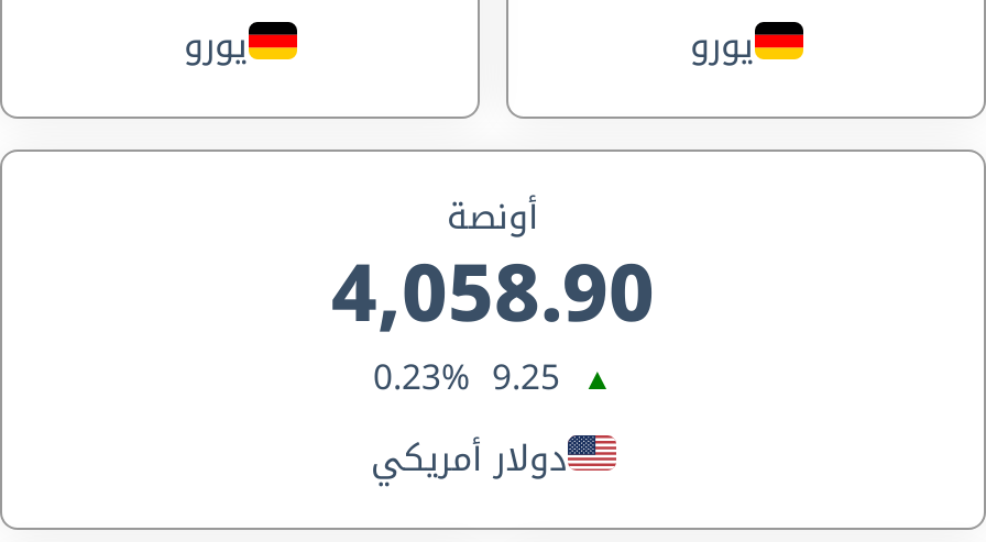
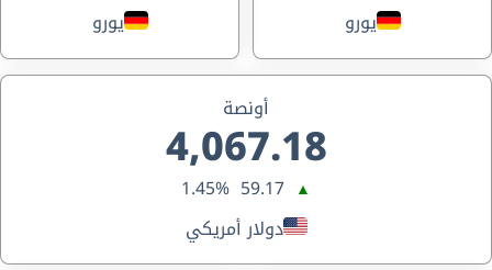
- 4,058.90
+ 4,067.18

- 0.23%
+ 1.45%

- 9.25
+ 59.17
